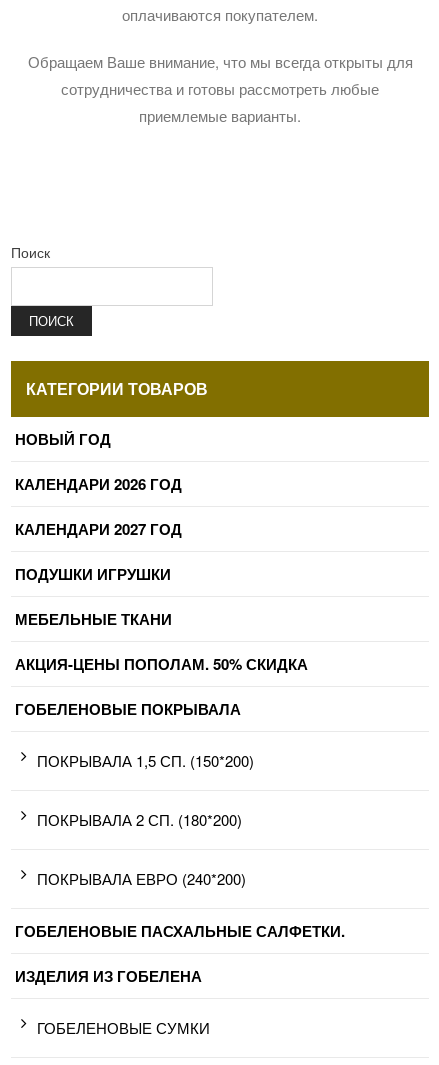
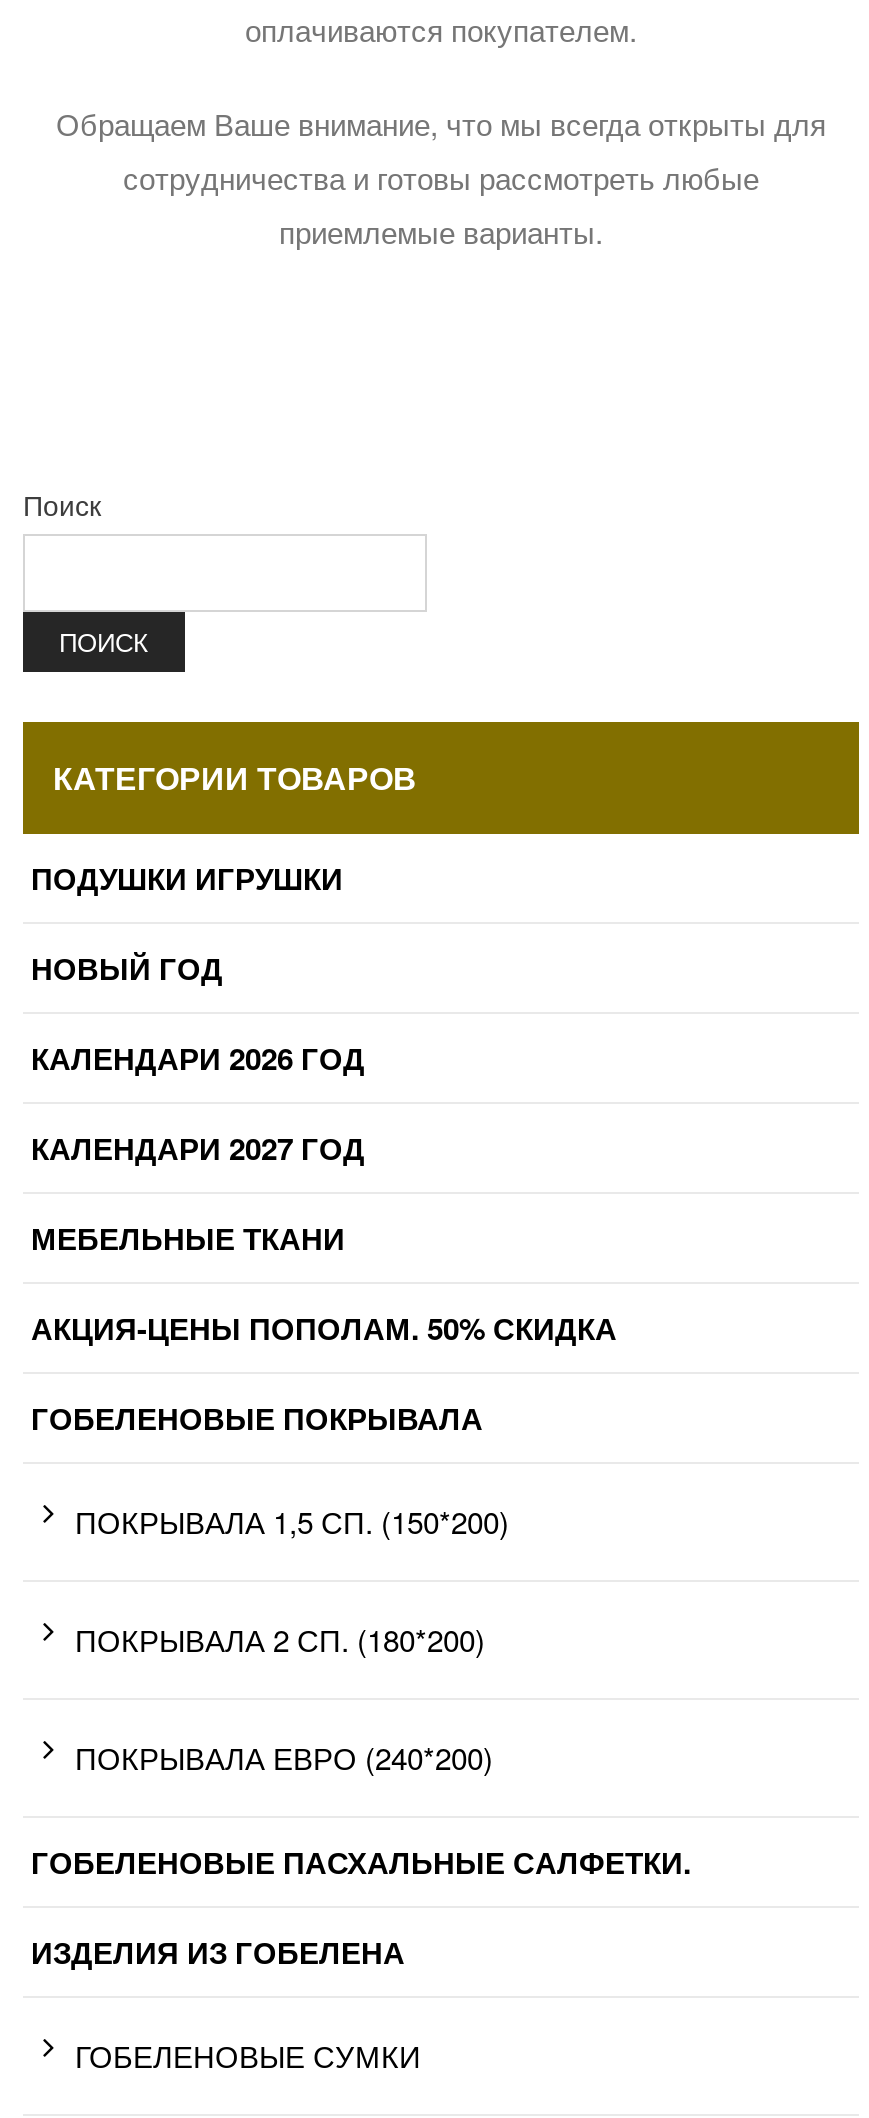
moved down: НОВЫЙ ГОД | КАЛЕНДАРИ 2026 ГОД | КАЛЕНДАРИ 2027 ГОД

moved up: ПОДУШКИ ИГРУШКИ
